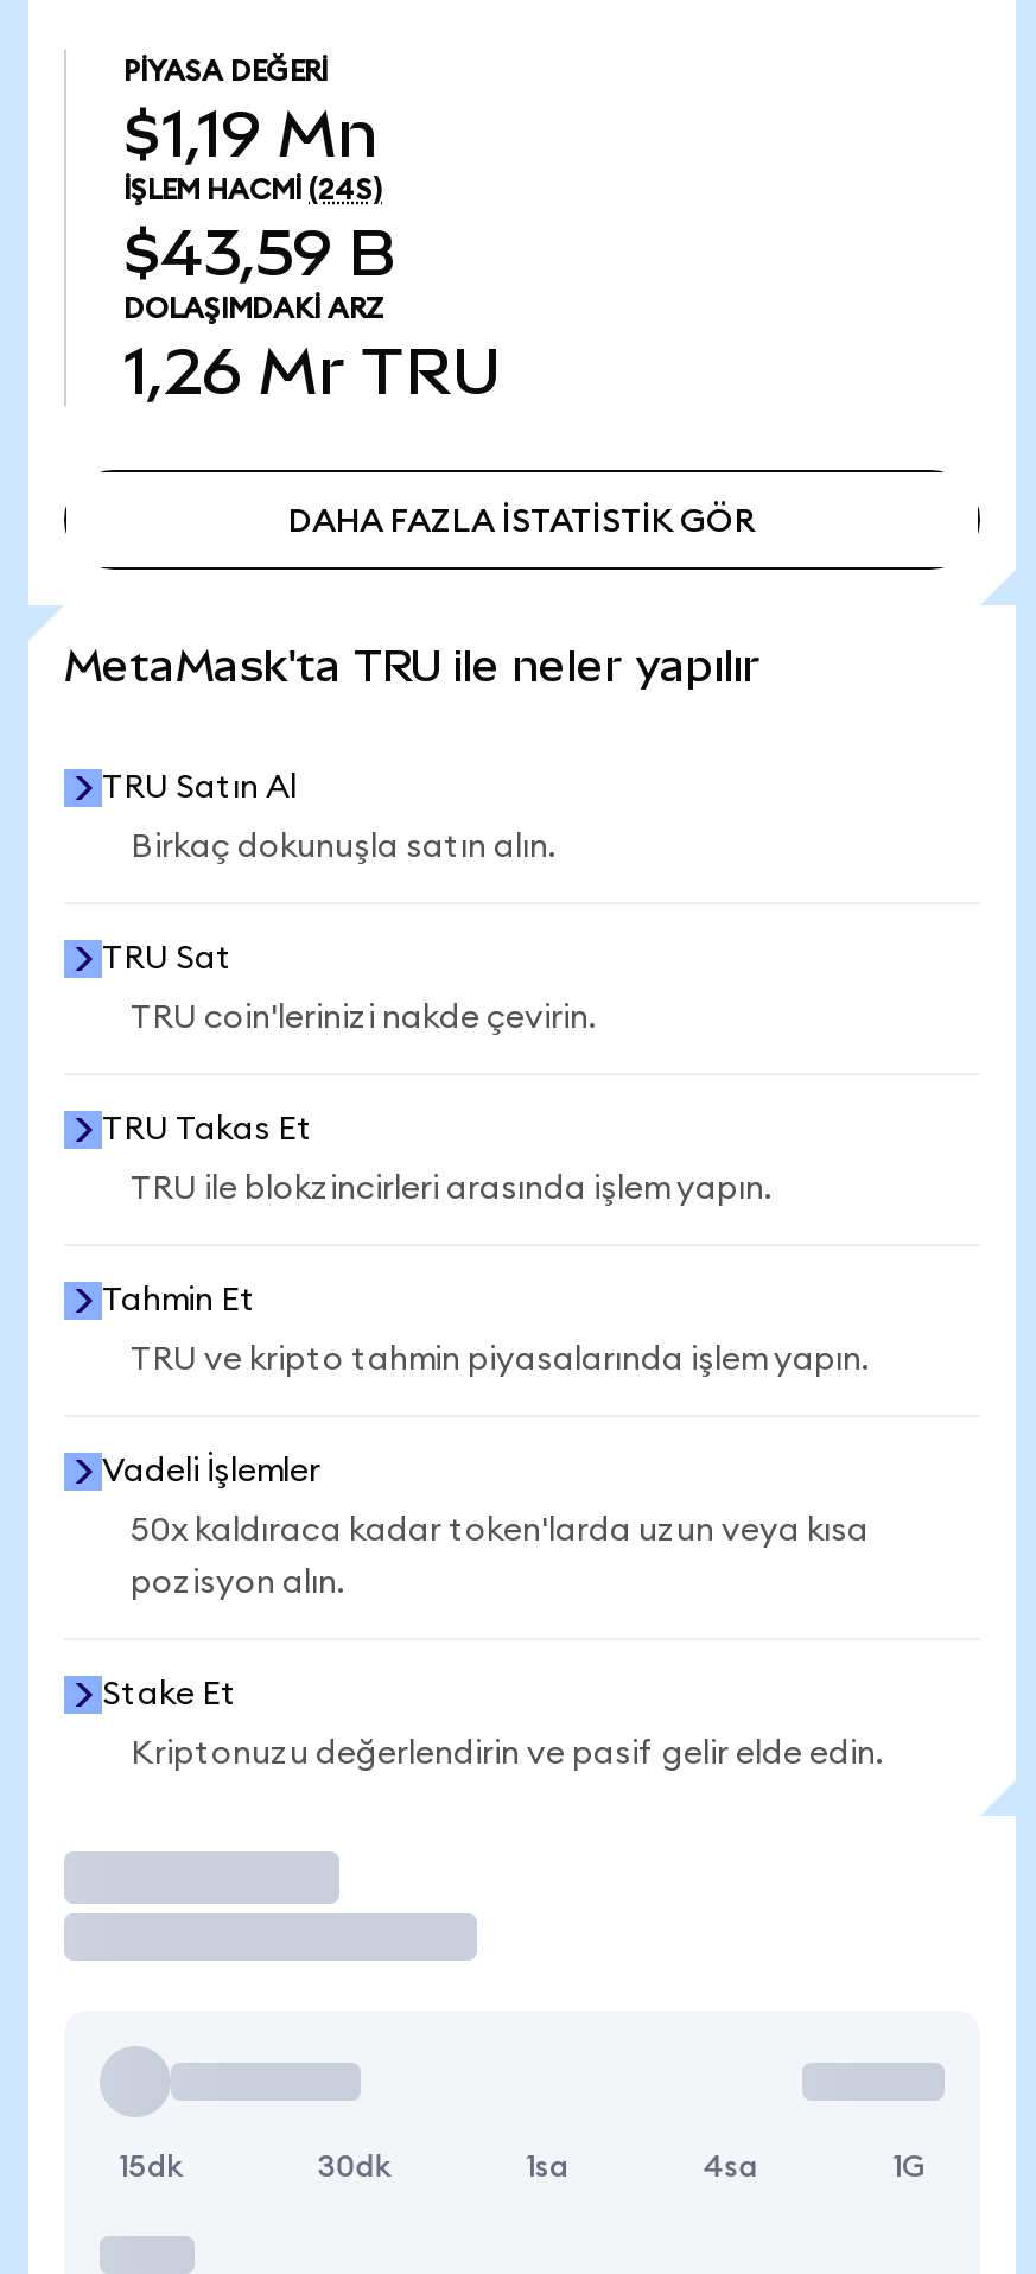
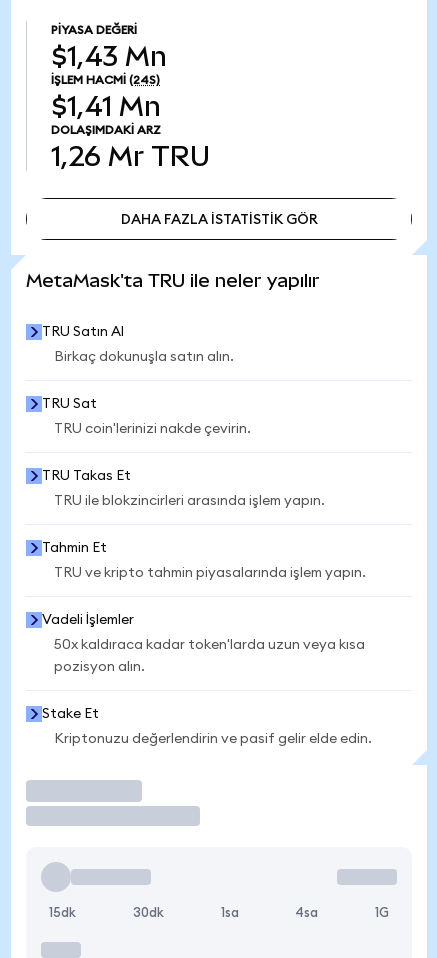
- $1,19 Mn
+ $1,43 Mn

- $43,59 B
+ $1,41 Mn
